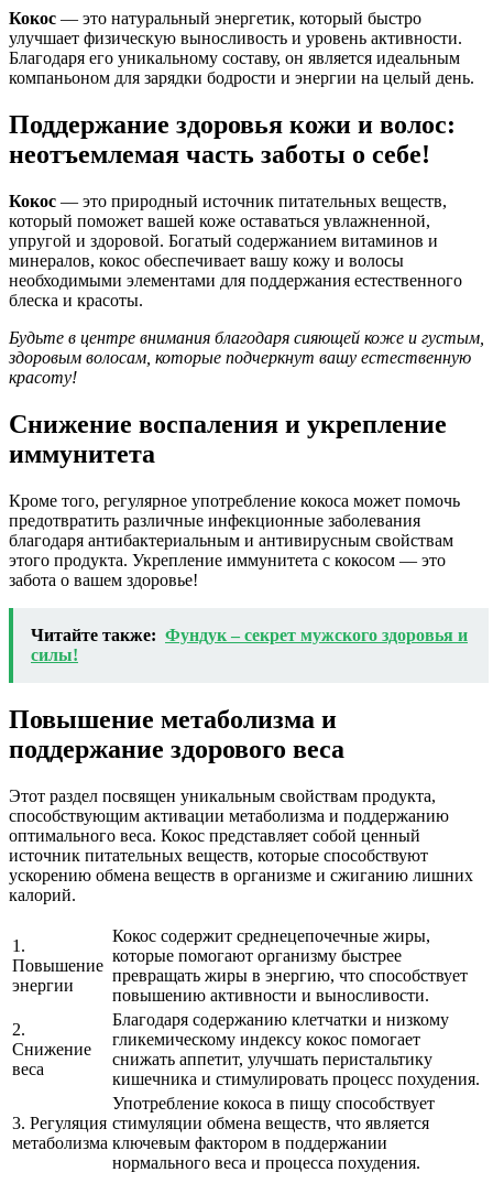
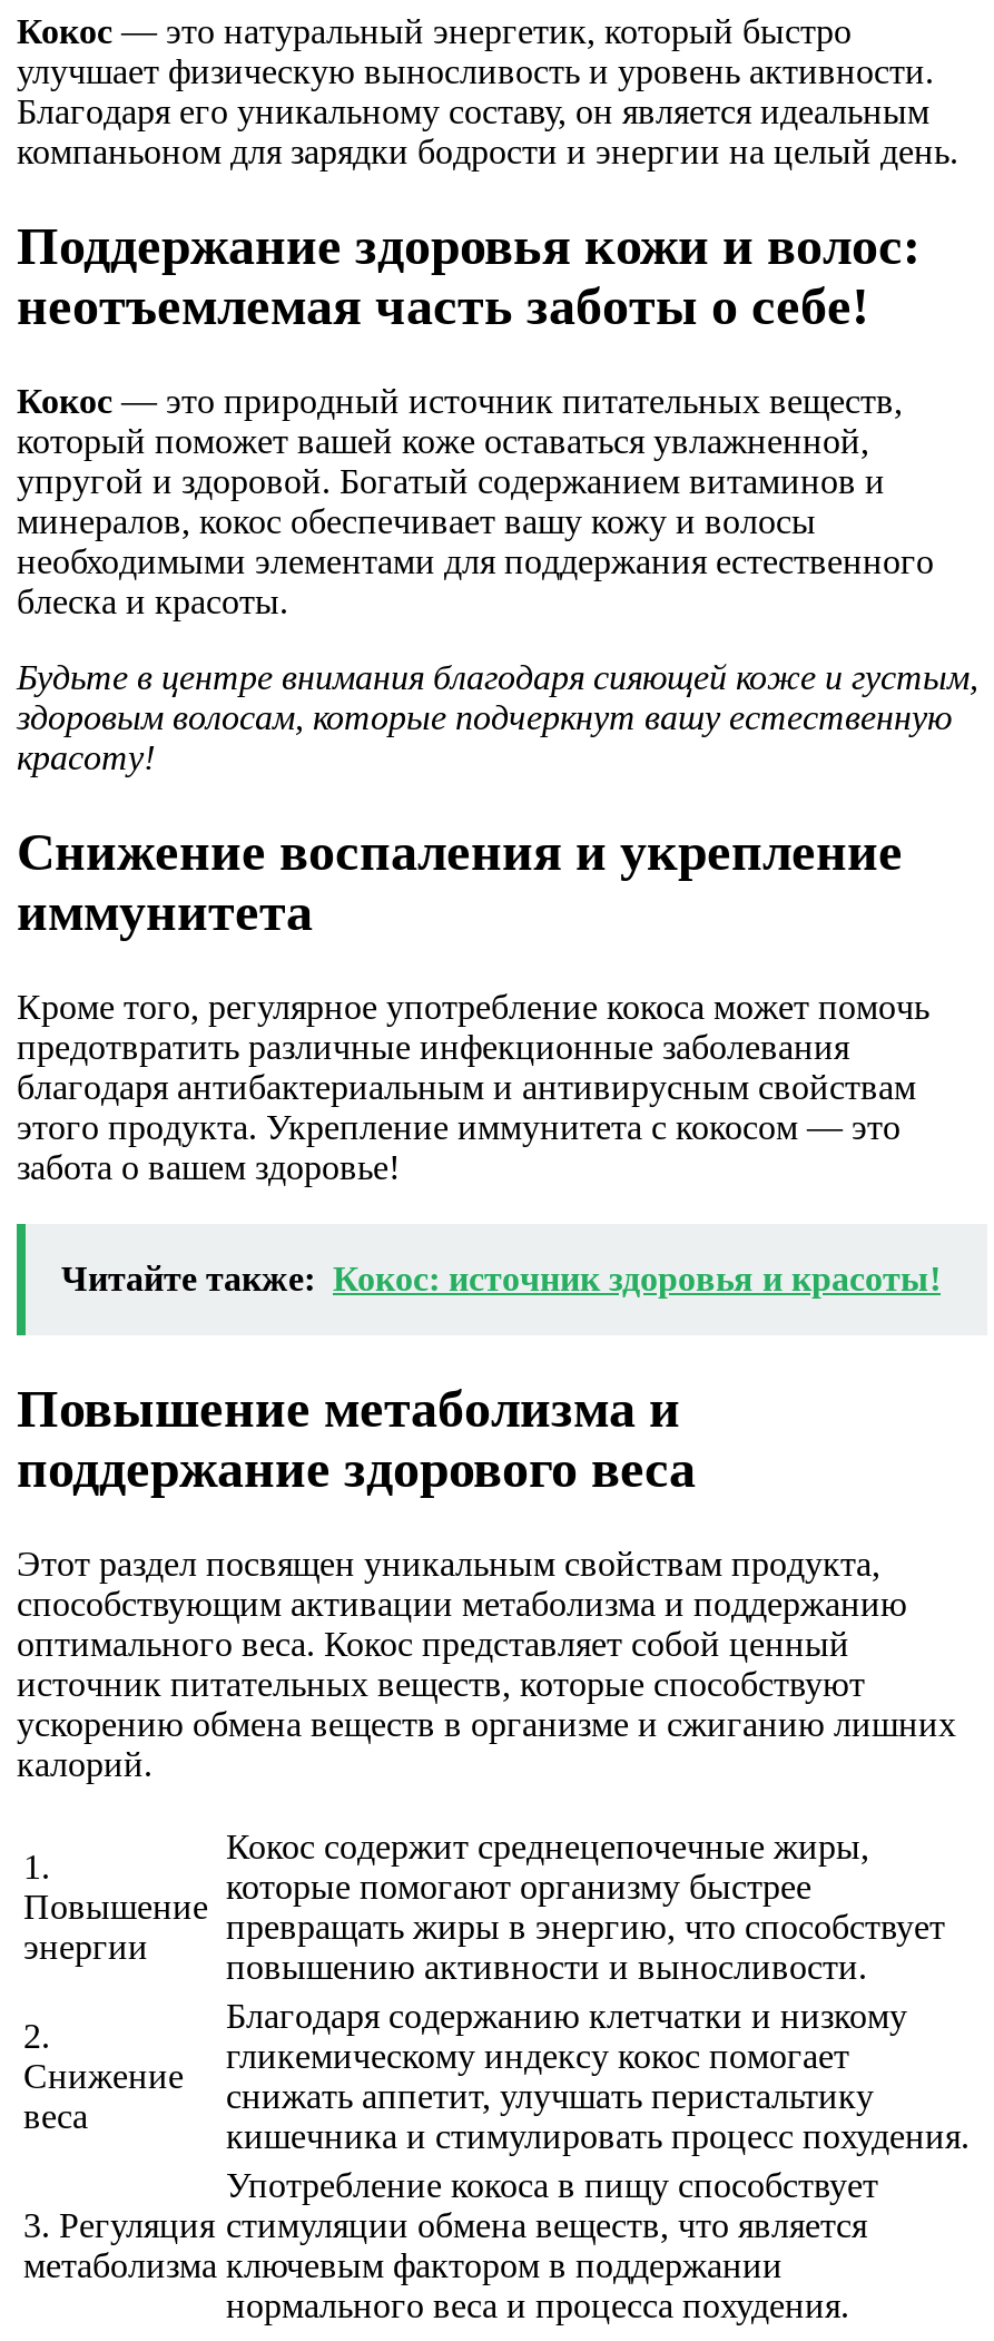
- Читайте также: Фундук – секрет мужского здоровья и
- силы!
+ Читайте также: Кокос: источник здоровья и красоты!
